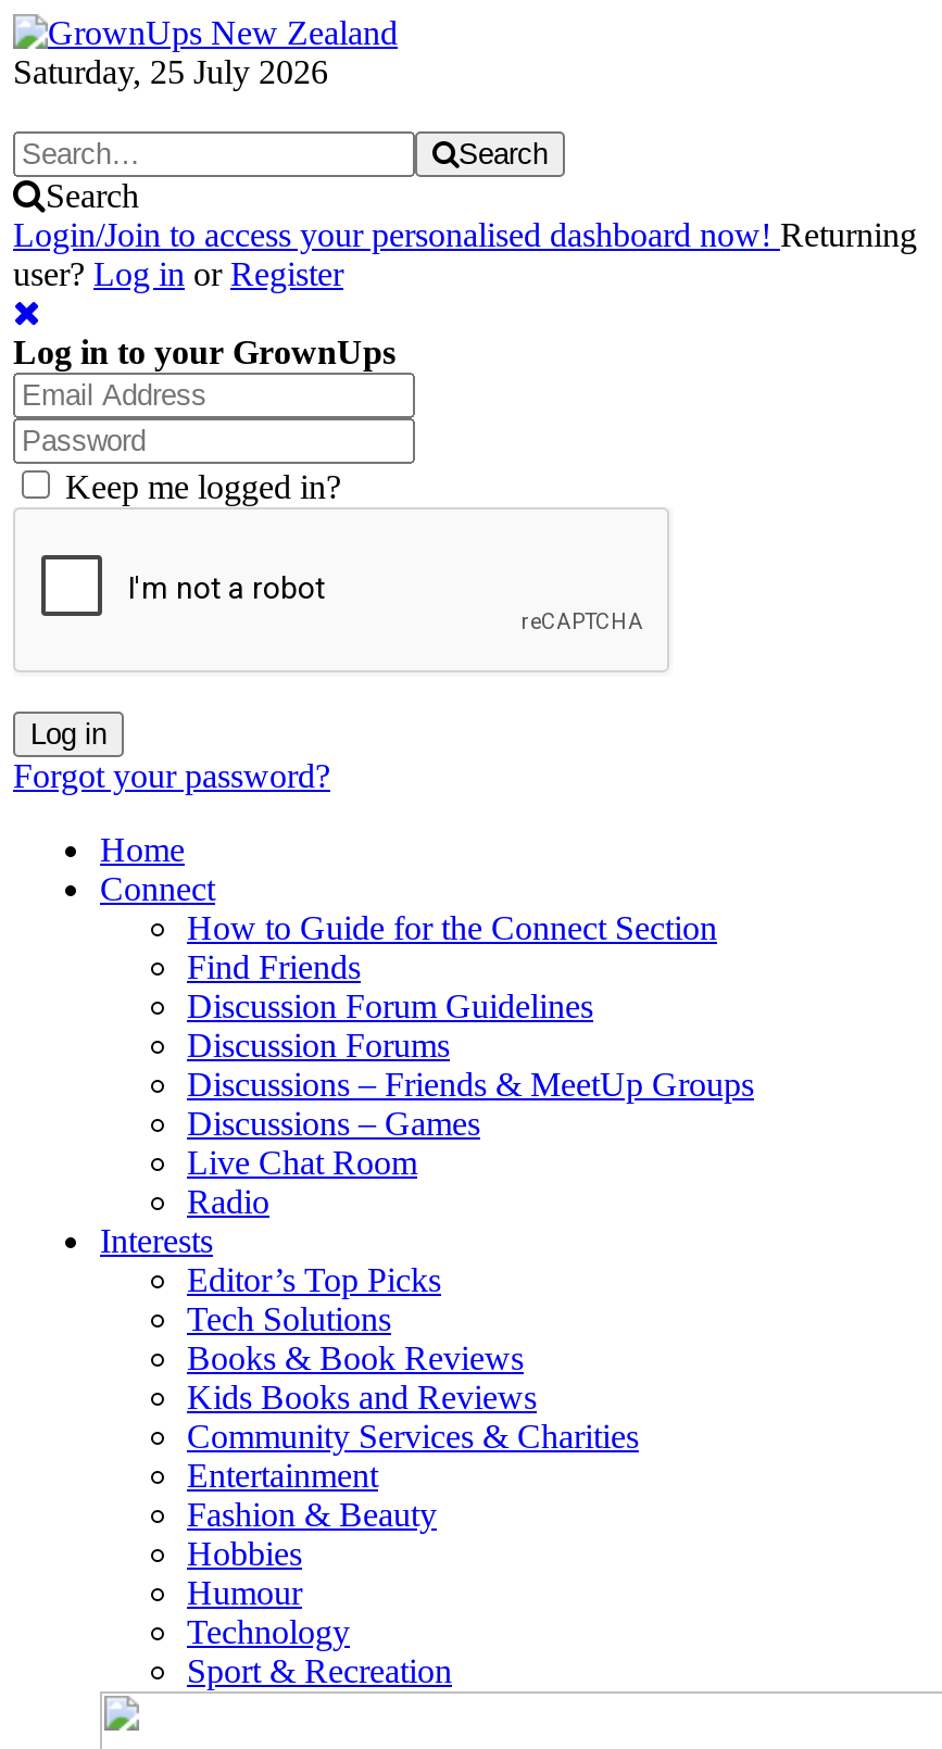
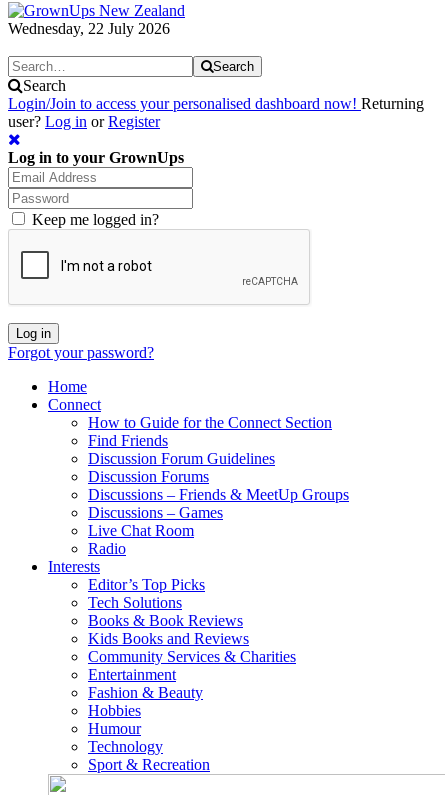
- Saturday, 25 July 2026
+ Wednesday, 22 July 2026
